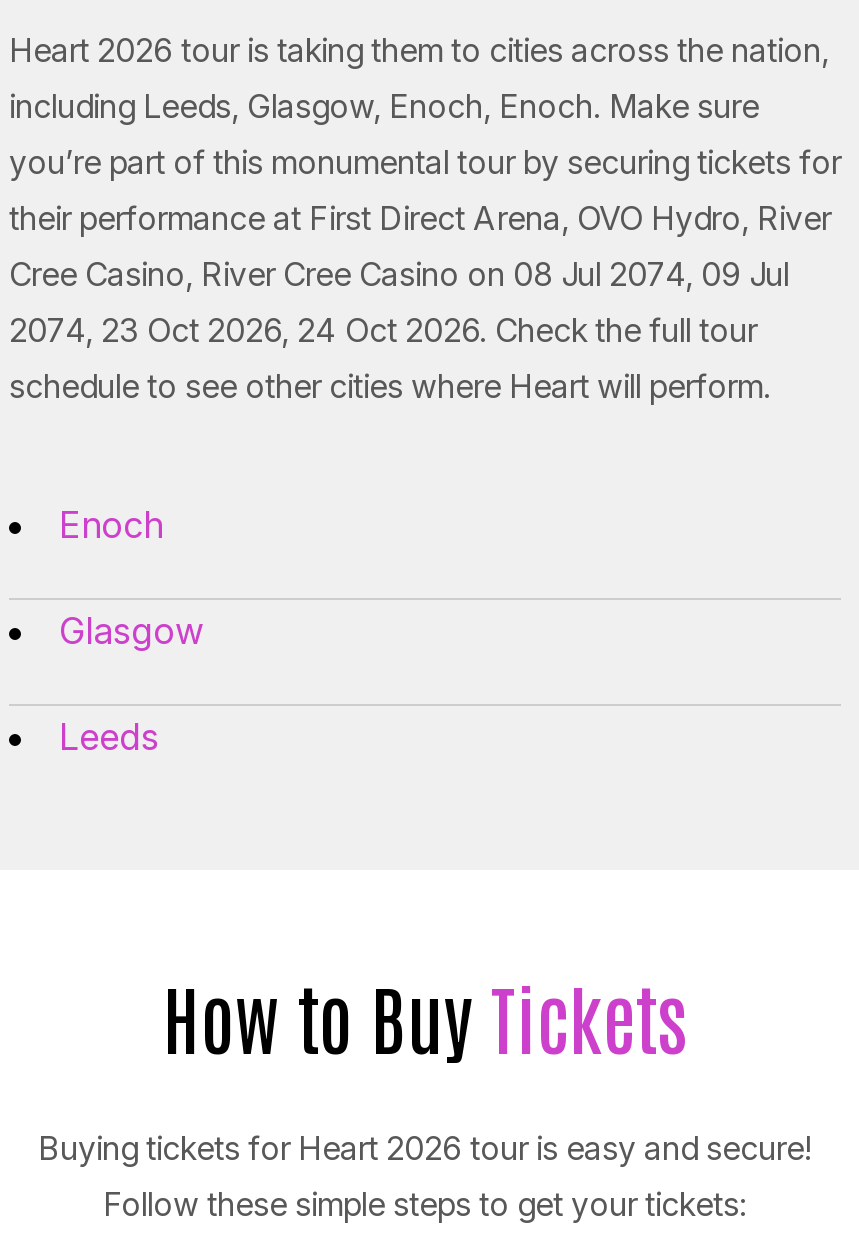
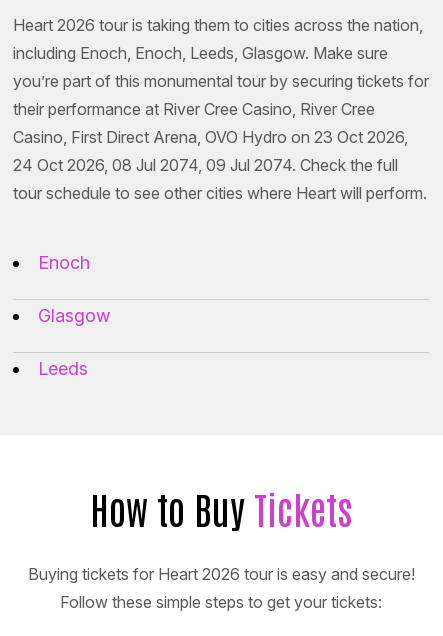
- including Leeds, Glasgow, Enoch, Enoch. Make sure
+ including Enoch, Enoch, Leeds, Glasgow. Make sure

- their performance at First Direct Arena, OVO Hydro, River
- Cree Casino, River Cree Casino on 08 Jul 2074, 09 Jul
- 2074, 23 Oct 2026, 24 Oct 2026. Check the full tour
- schedule to see other cities where Heart will perform.
+ their performance at River Cree Casino, River Cree
+ Casino, First Direct Arena, OVO Hydro on 23 Oct 2026,
+ 24 Oct 2026, 08 Jul 2074, 09 Jul 2074. Check the full
+ tour schedule to see other cities where Heart will perform.
